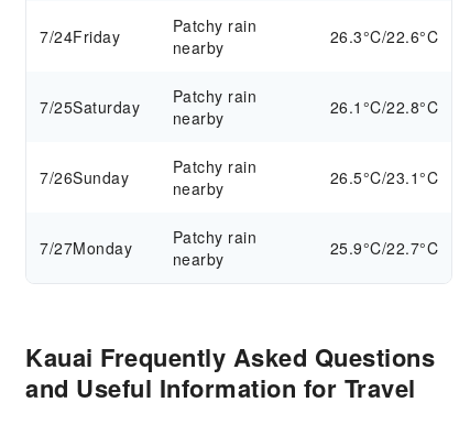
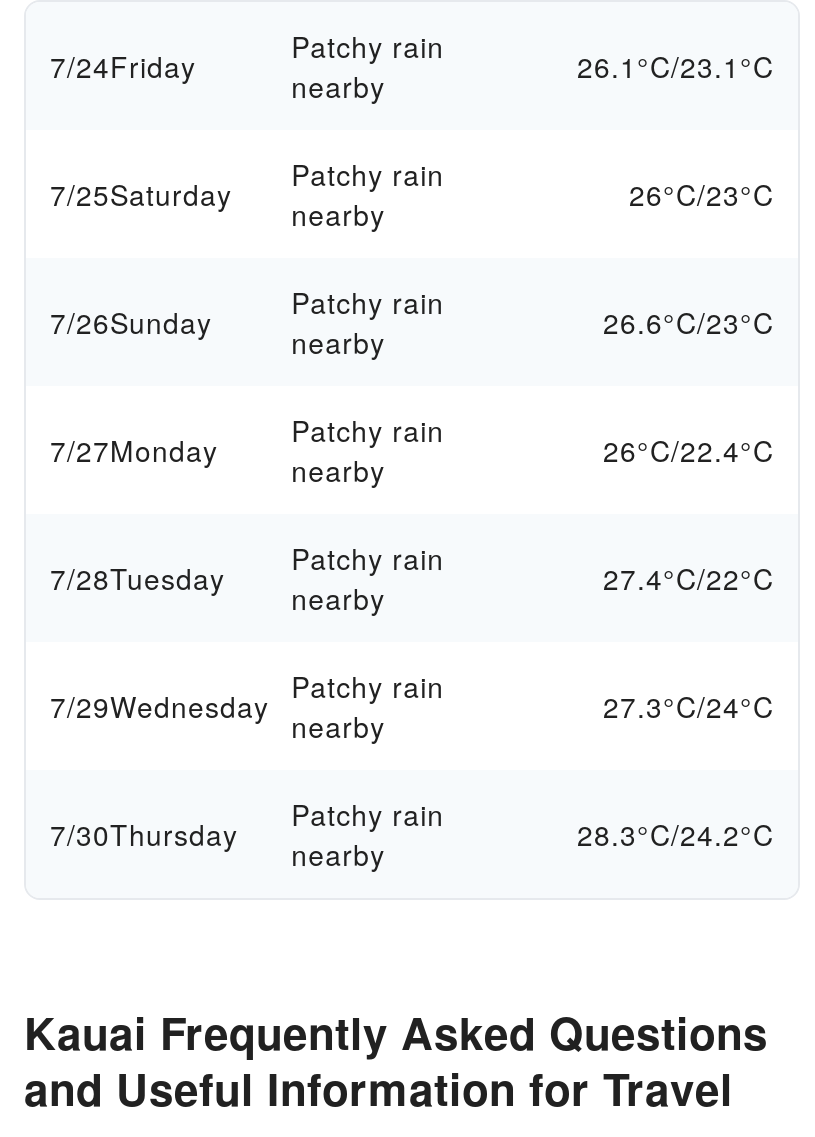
- 26.3°C/22.6°C
+ 26.1°C/23.1°C

- 26.1°C/22.8°C
+ 26°C/23°C

- 26.5°C/23.1°C
+ 26.6°C/23°C

- 25.9°C/22.7°C
+ 26°C/22.4°C
+ 7/28Tuesday
+ Patchy rain
+ nearby
+ 27.4°C/22°C
+ 7/29Wednesday Patchy rain
+ nearby
+ 27.3°C/24°C
+ 7/30Thursday
+ Patchy rain
+ nearby
+ 28.3°C/24.2°C
